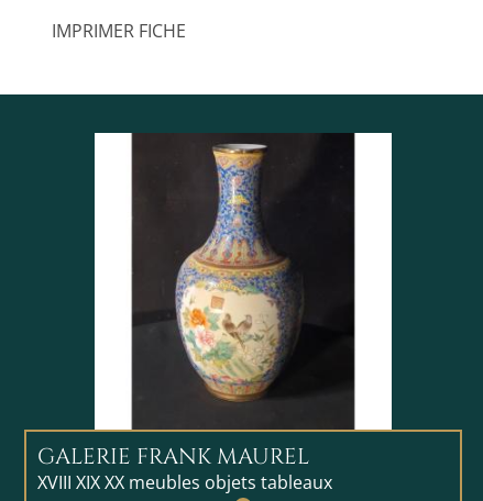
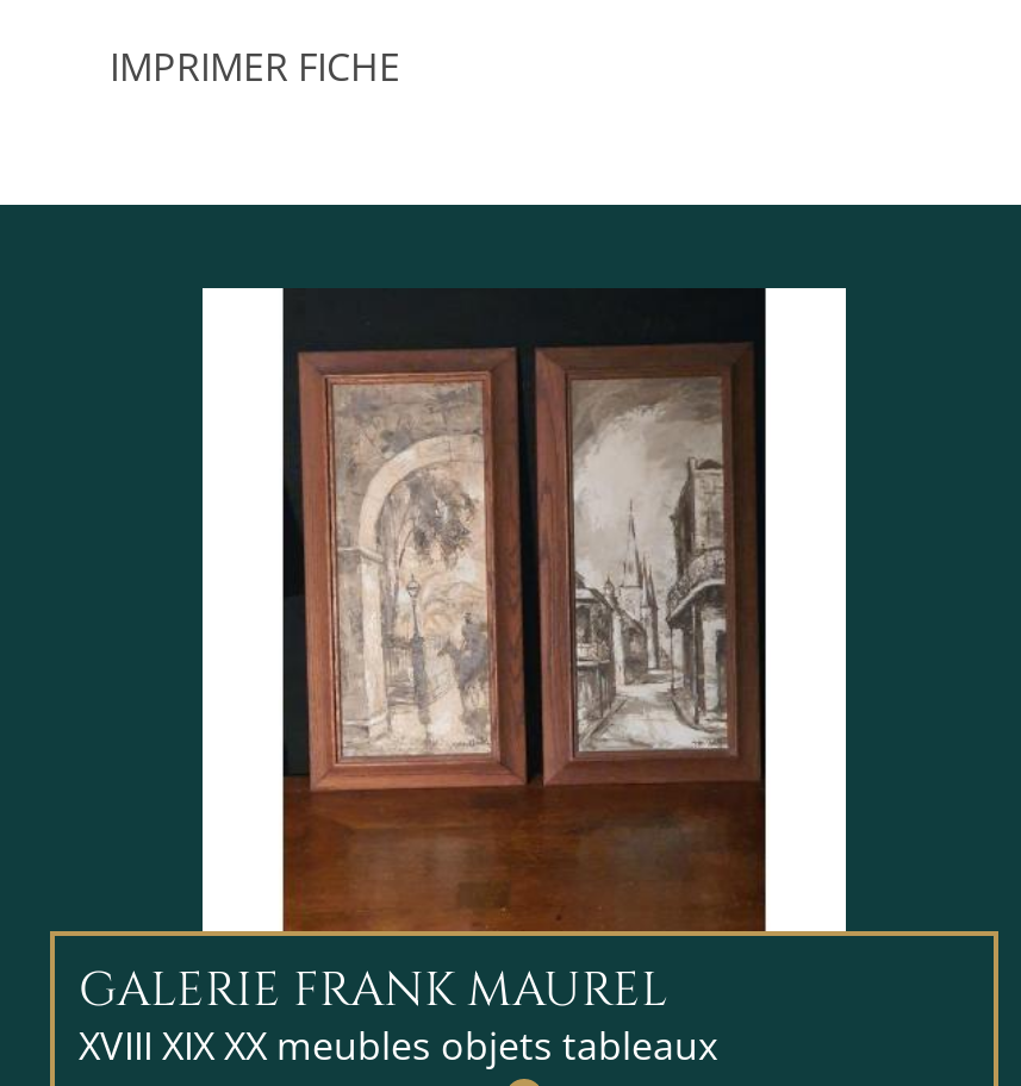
- [image]
+ [image]
